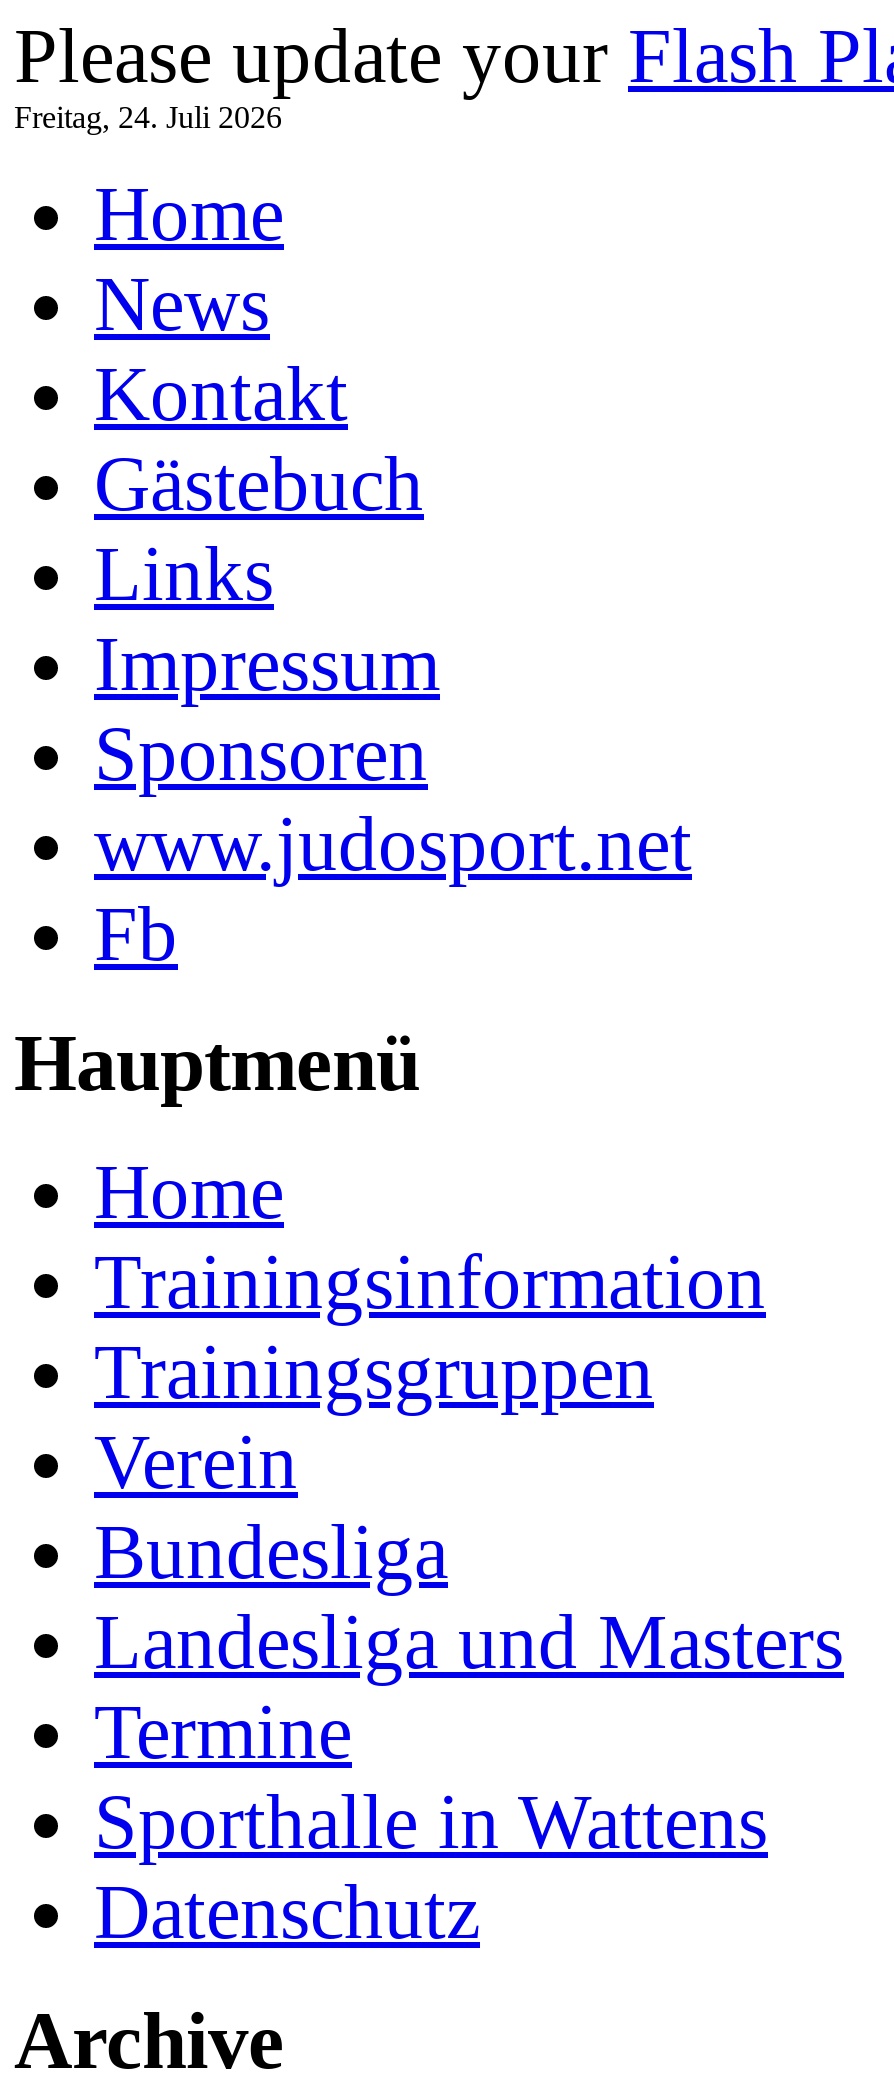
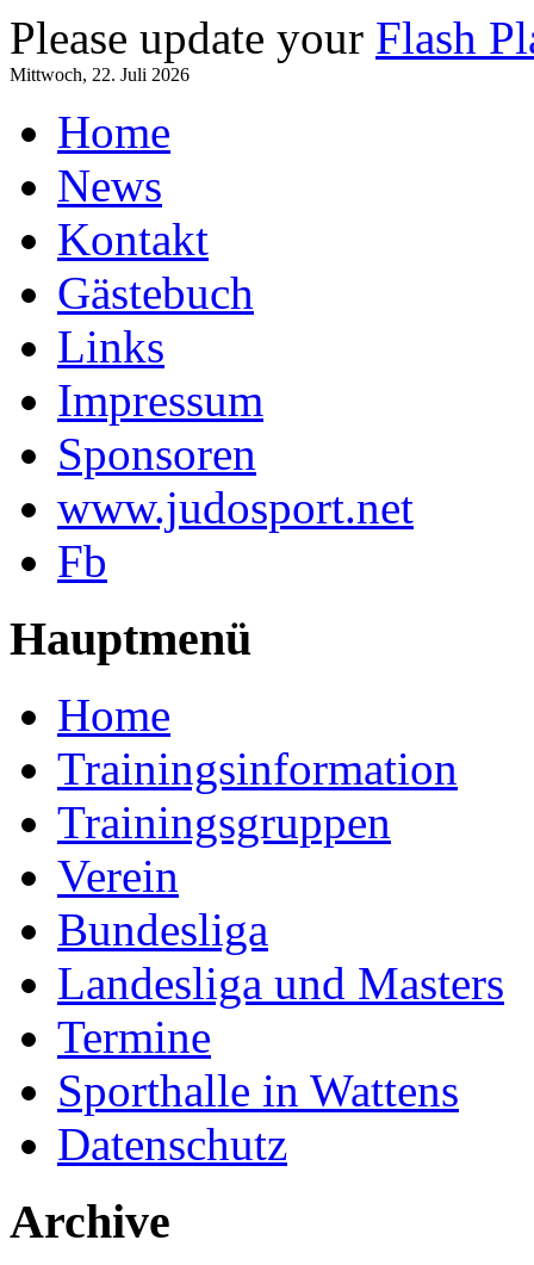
- Freitag, 24. Juli 2026
+ Mittwoch, 22. Juli 2026
